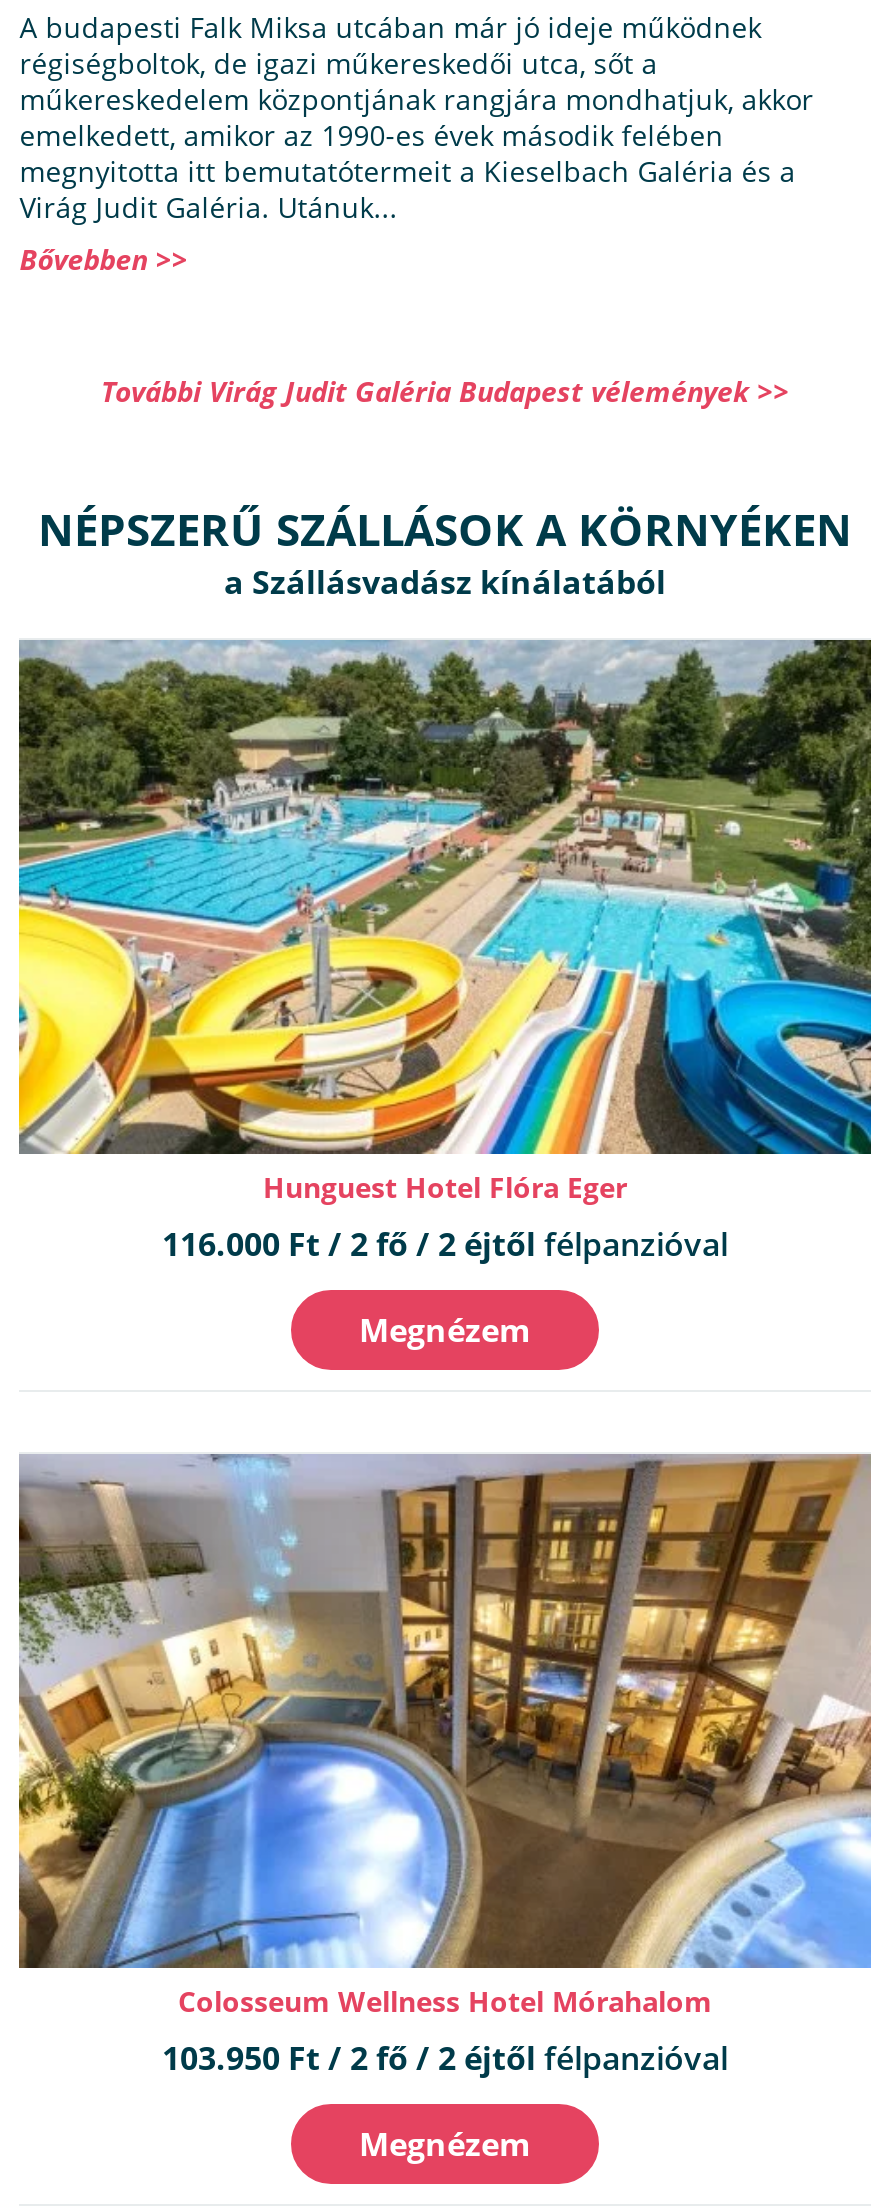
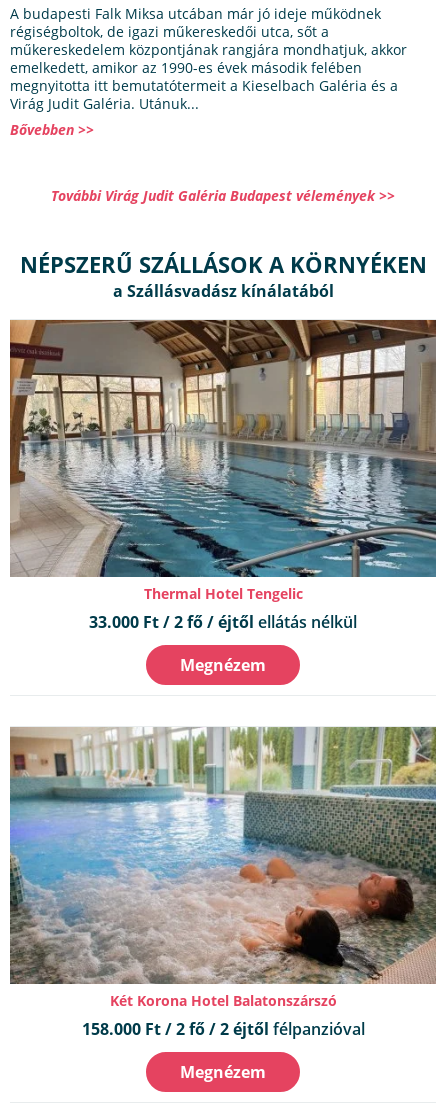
- [image]
- Hunguest Hotel Flóra Eger
- 116.000 Ft / 2 fő / 2 éjtől félpanzióval
+ [image]
+ Thermal Hotel Tengelic
+ 33.000 Ft / 2 fő / éjtől ellátás nélkül

- [image]
- Colosseum Wellness Hotel Mórahalom
+ [image]
+ Két Korona Hotel Balatonszárszó

- 103.950 Ft / 2 fő / 2 éjtől félpanzióval
+ 158.000 Ft / 2 fő / 2 éjtől félpanzióval
